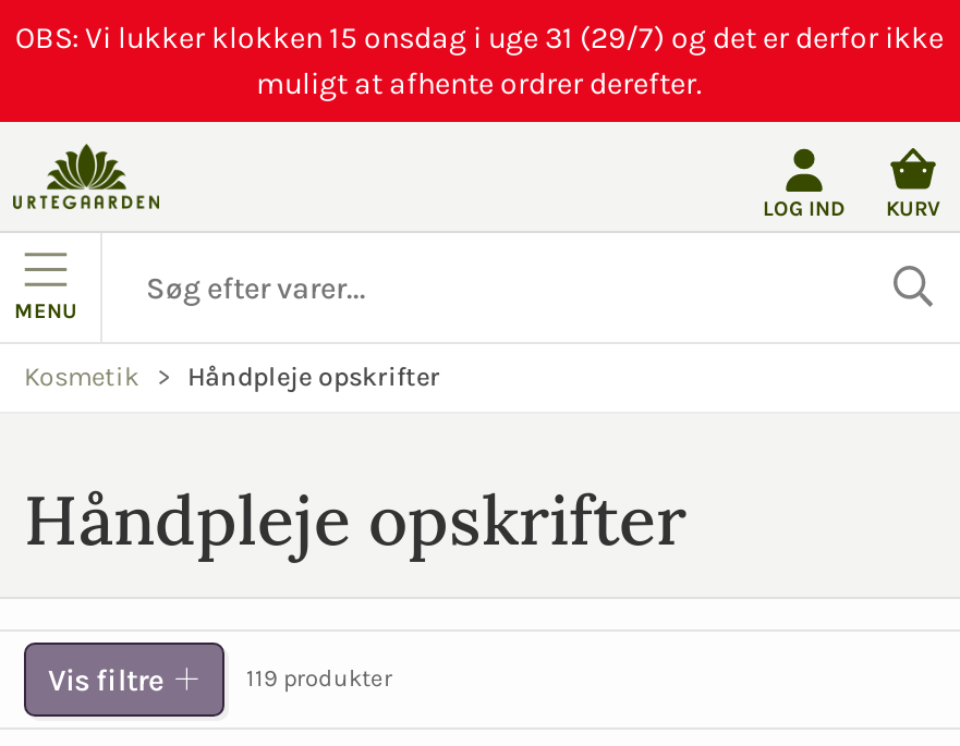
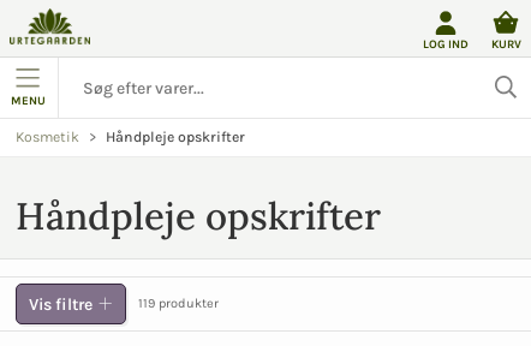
- OBS: Vi lukker klokken 15 onsdag i uge 31 (29/7) og det er derfor ikke
- muligt at afhente ordrer derefter.
